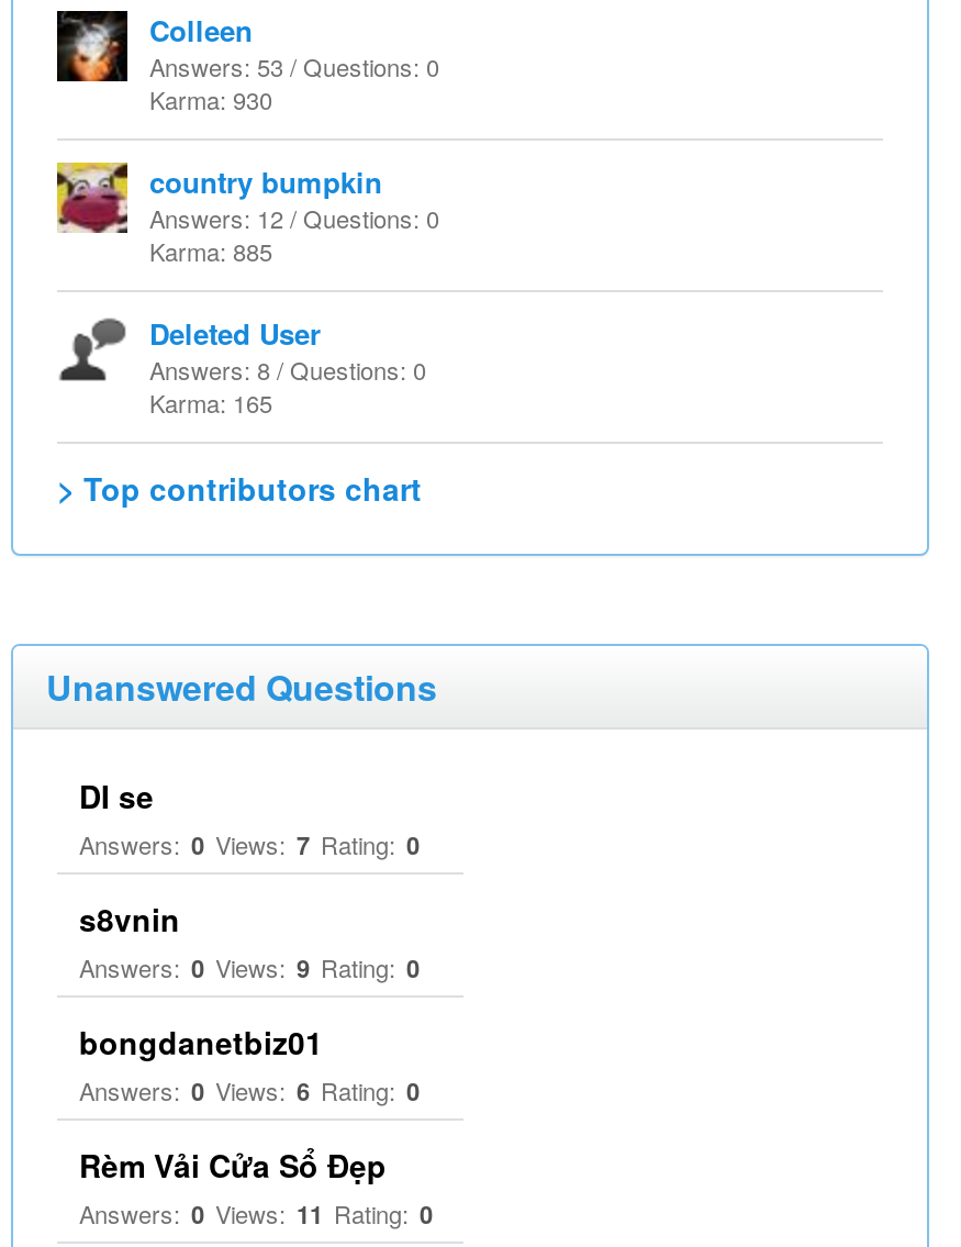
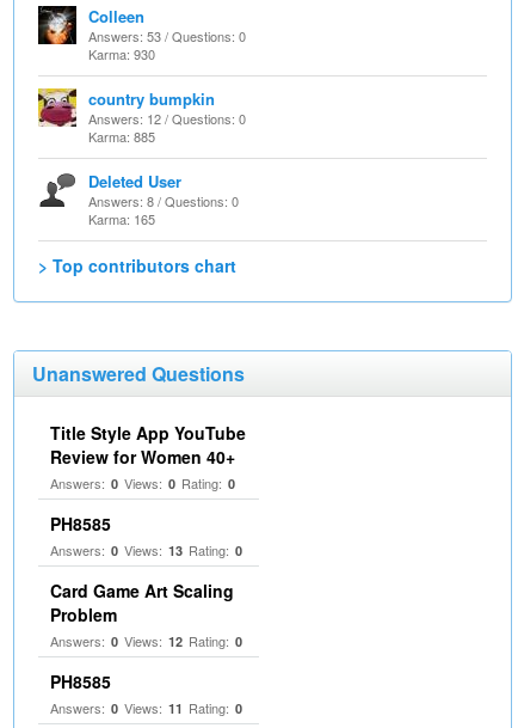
- DI se
- Answers: 0 Views: 7 Rating: 0
+ Title Style App YouTube
+ Review for Women 40+
+ Answers: 0 Views: 0 Rating: 0

- s8vnin
- Answers: 0 Views: 9 Rating: 0
+ PH8585
+ Answers: 0 Views: 13 Rating: 0

- bongdanetbiz01
- Answers: 0 Views: 6 Rating: 0
+ Card Game Art Scaling
+ Problem
+ Answers: 0 Views: 12 Rating: 0

- Rèm Vải Cửa Sổ Đẹp
+ PH8585
